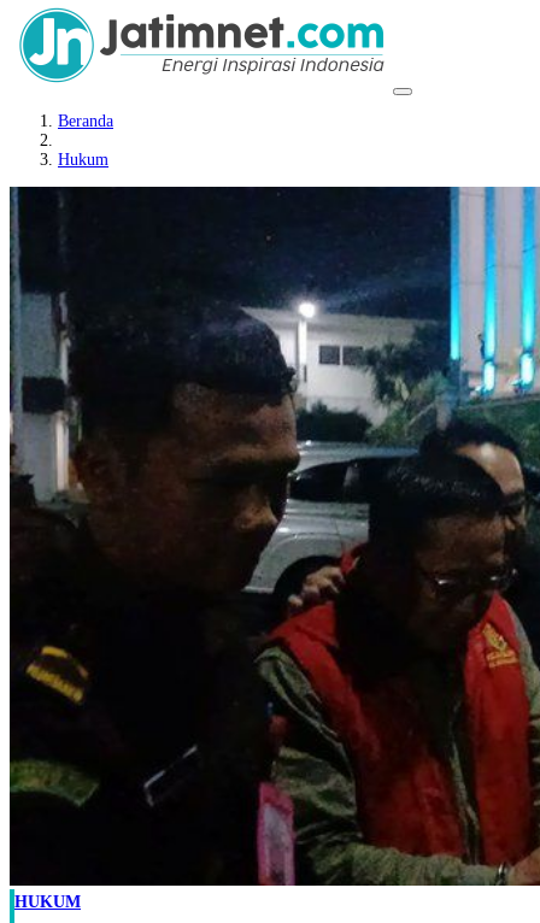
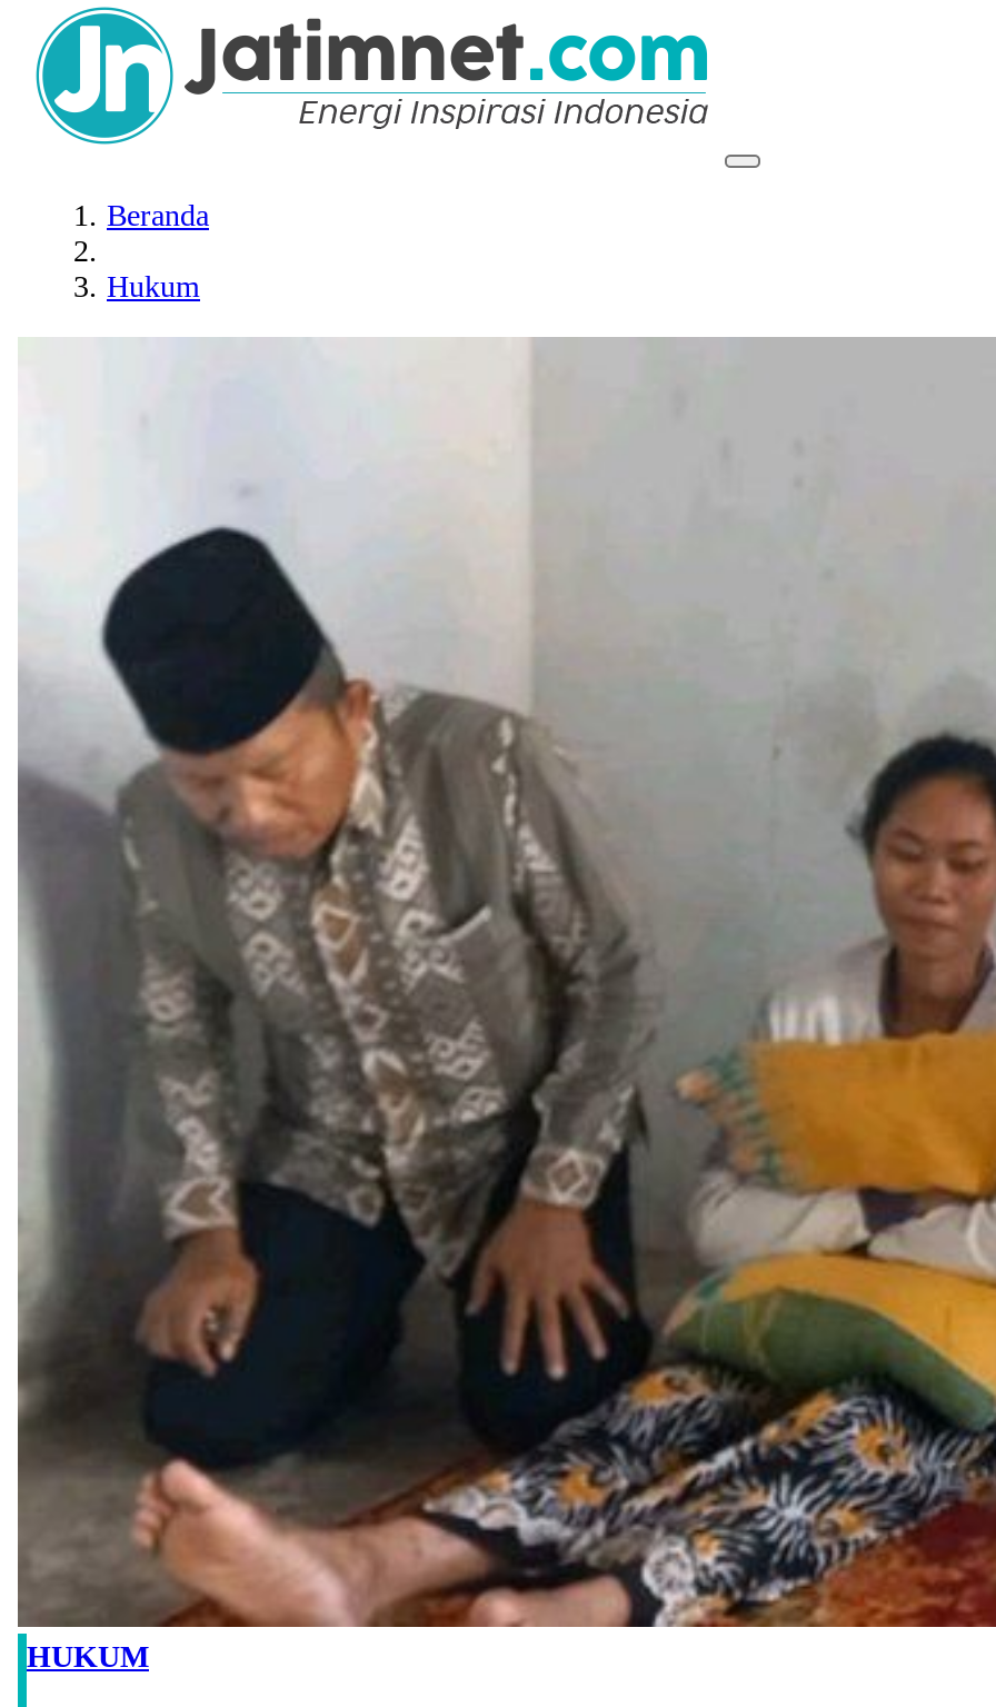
- [image]
+ [image]
